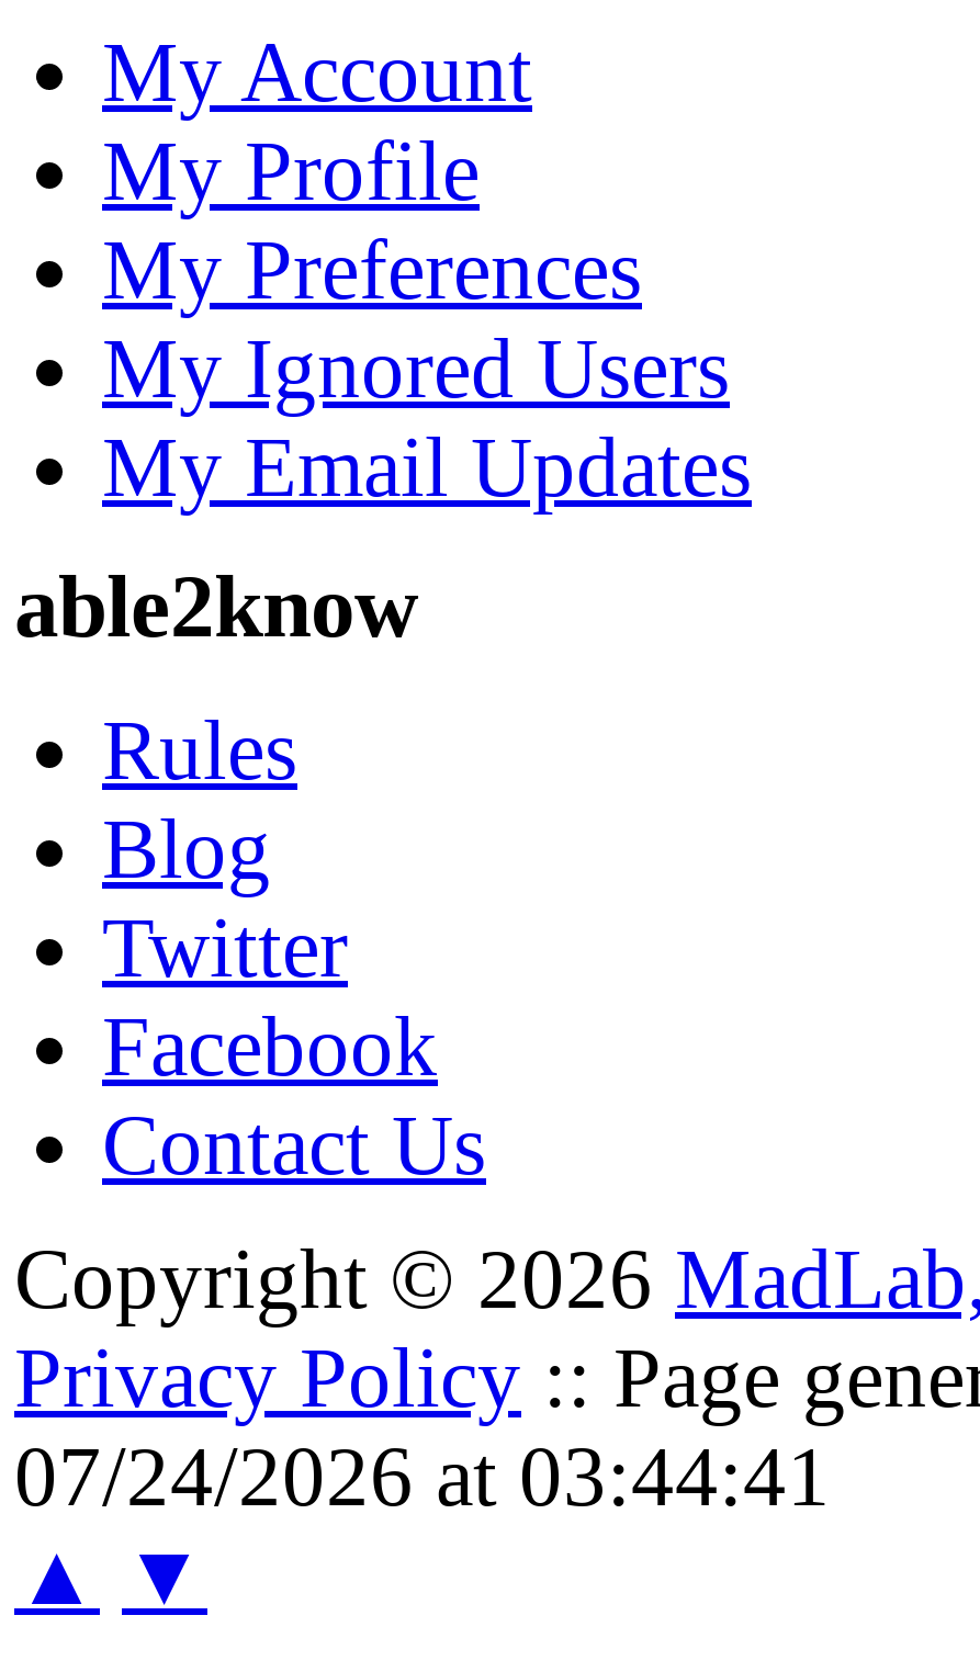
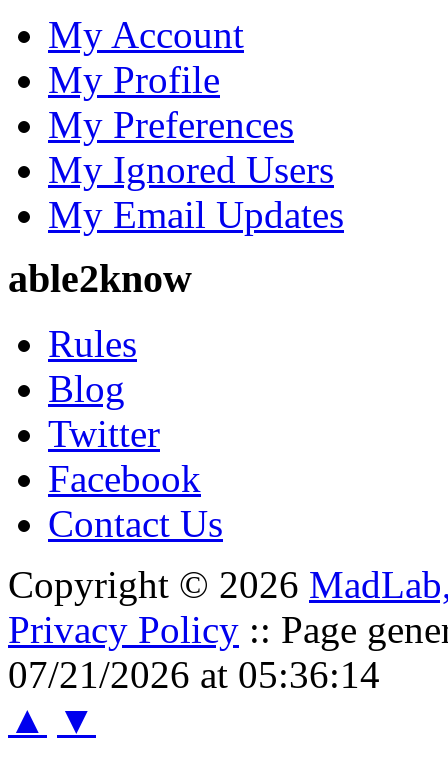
- 07/24/2026 at 03:44:41
+ 07/21/2026 at 05:36:14
